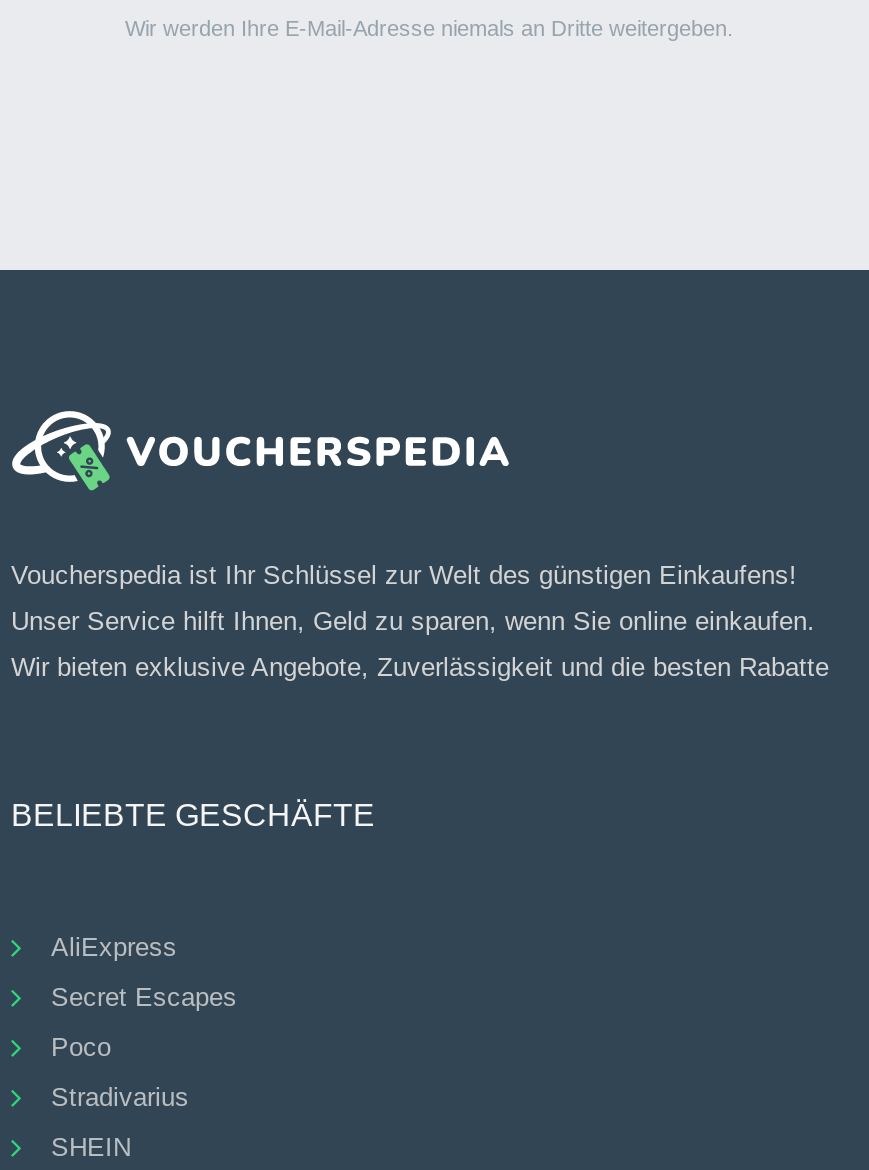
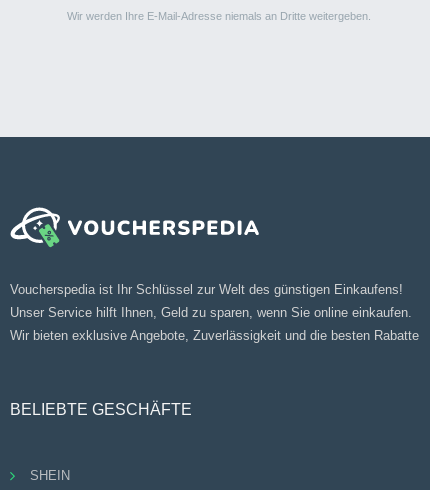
- AliExpress
- Secret Escapes
- Poco
- Stradivarius
